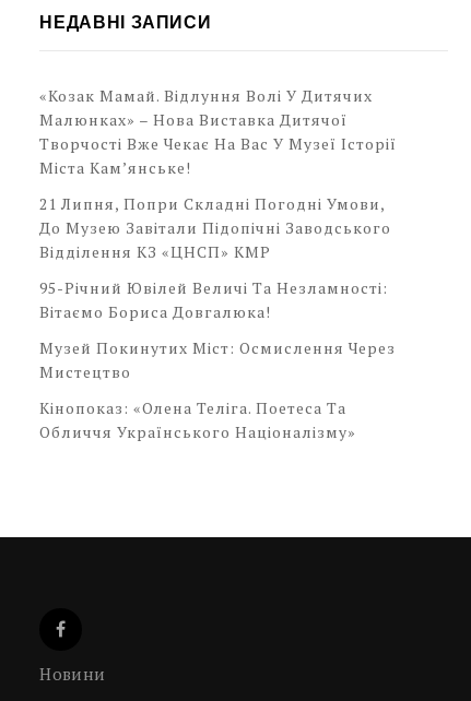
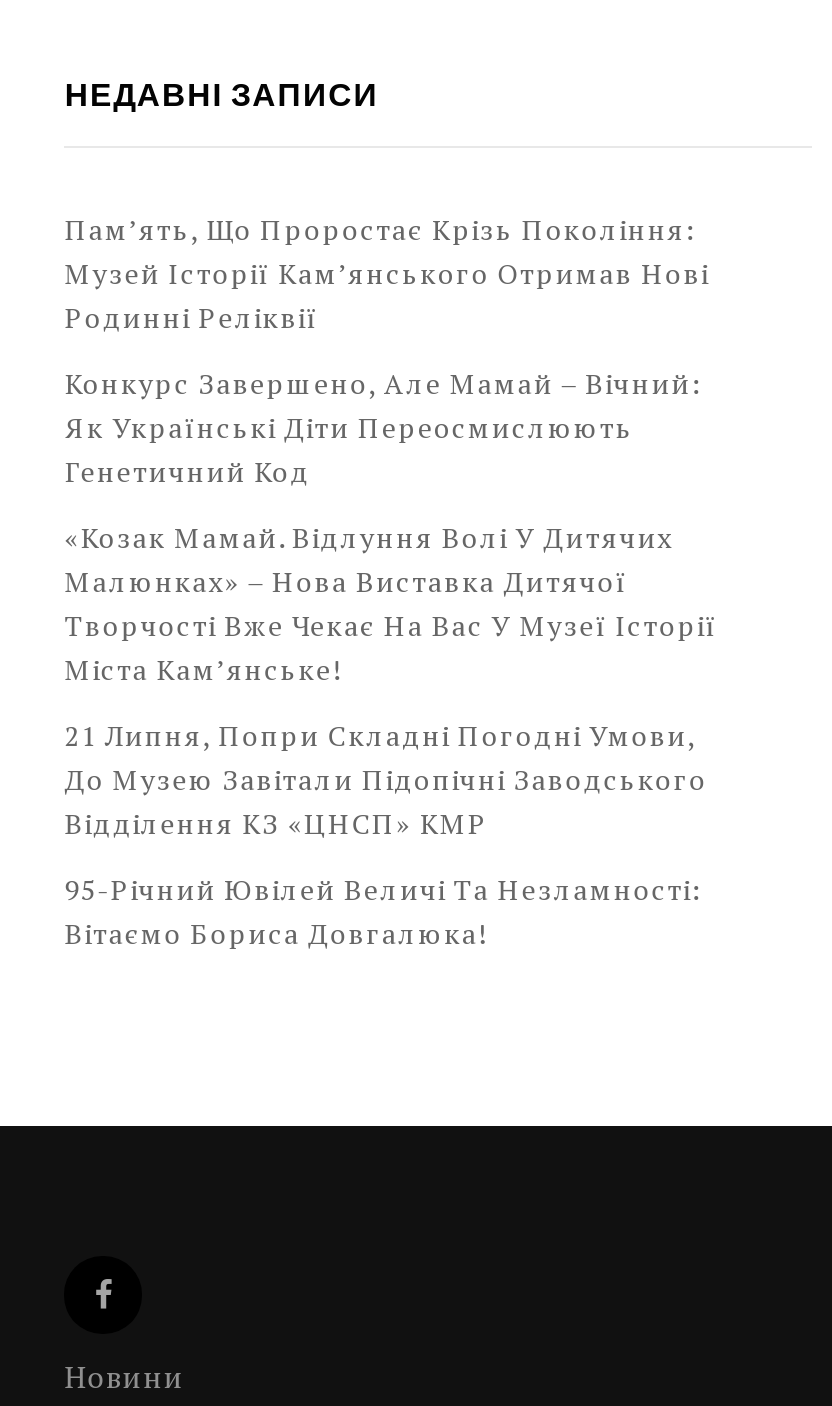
+ Пам’ять, Що Проростає Крізь Покоління:
+ Музей Історії Кам’янського Отримав Нові
+ Родинні Реліквії
+ Конкурс Завершено, Але Мамай – Вічний:
+ Як Українські Діти Переосмислюють
+ Генетичний Код

moved down: «Козак Мамай. Відлуння Волі У Дитячих | Малюнках» – Нова Виставка Дитячої | Творчості Вже Чекає На Вас У Музеї Історії | ... | 95-Річний Ювілей Величі Та Незламності: | Вітаємо Бориса Довгалюка!

- Музей Покинутих Міст: Осмислення Через
- Мистецтво
- Кінопоказ: «Олена Теліга. Поетеса Та
- Обличчя Українського Націоналізму»
